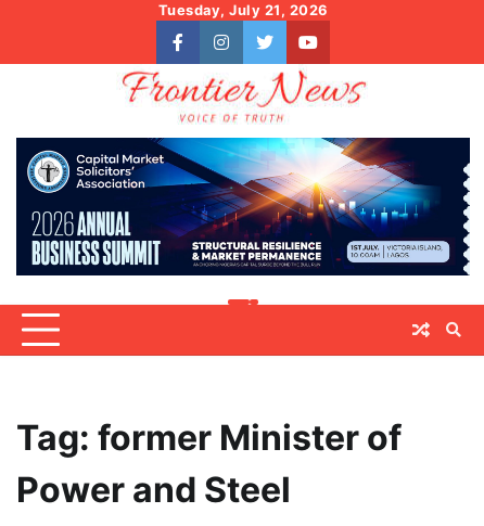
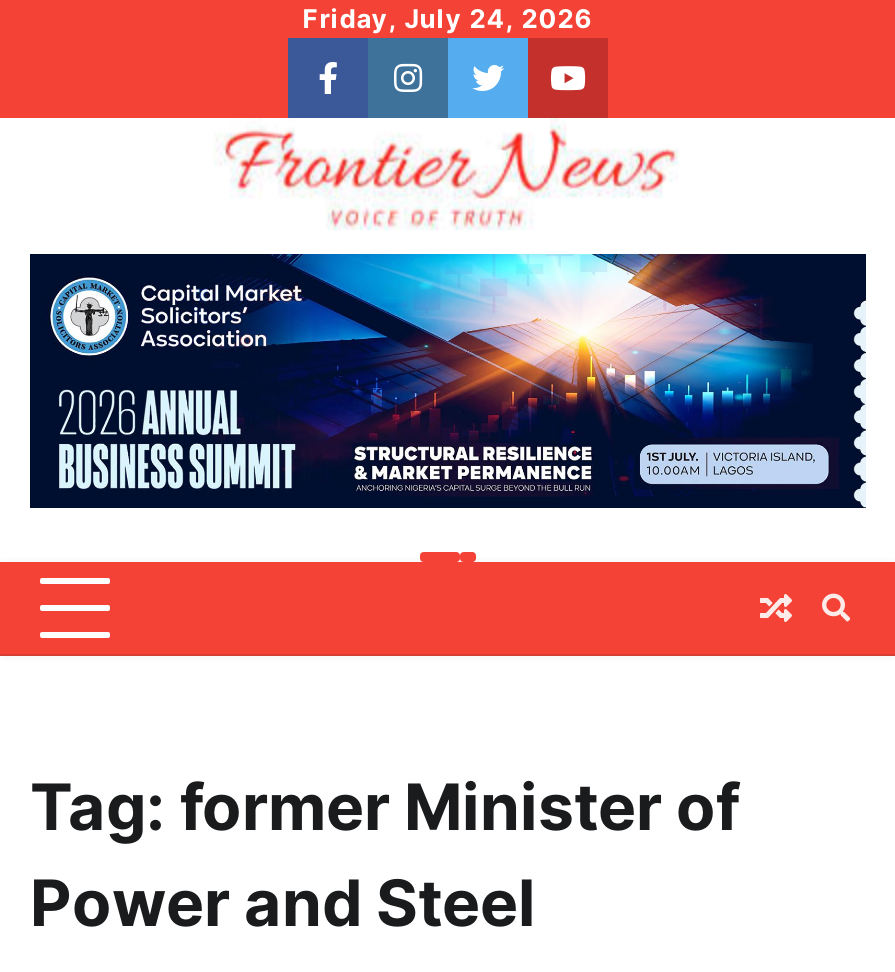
- Tuesday, July 21, 2026
+ Friday, July 24, 2026
